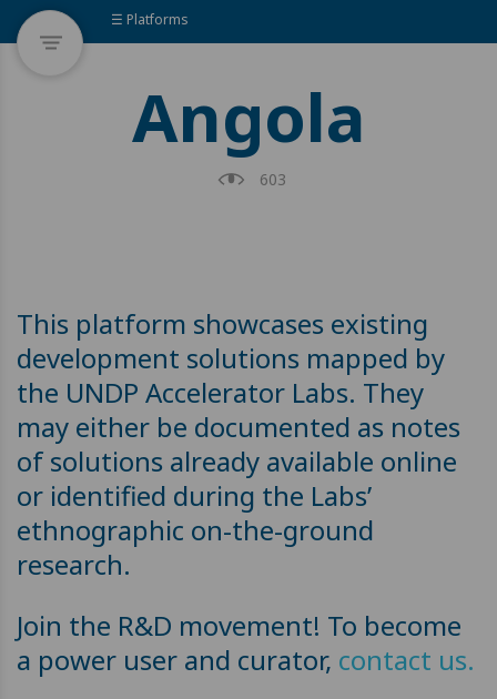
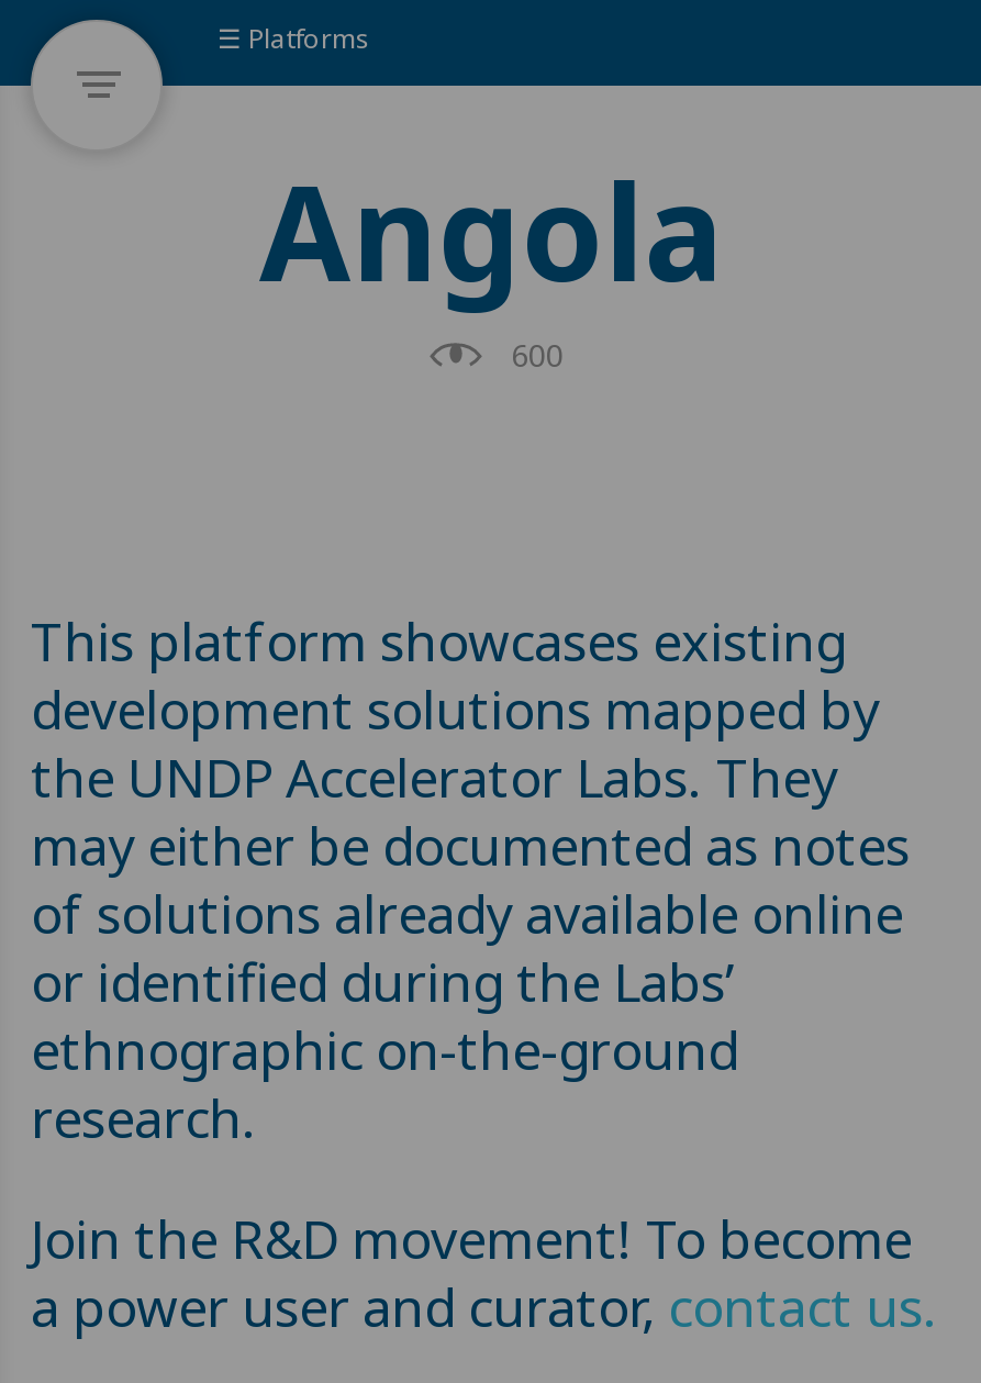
- 603
+ 600
